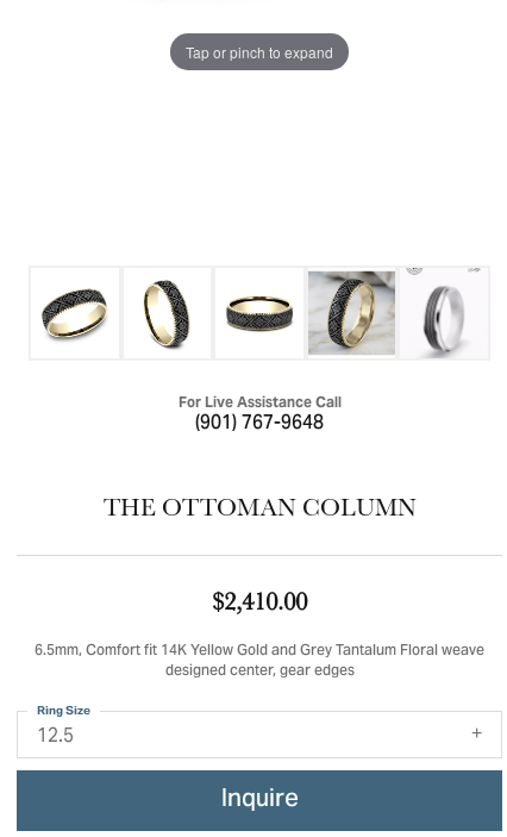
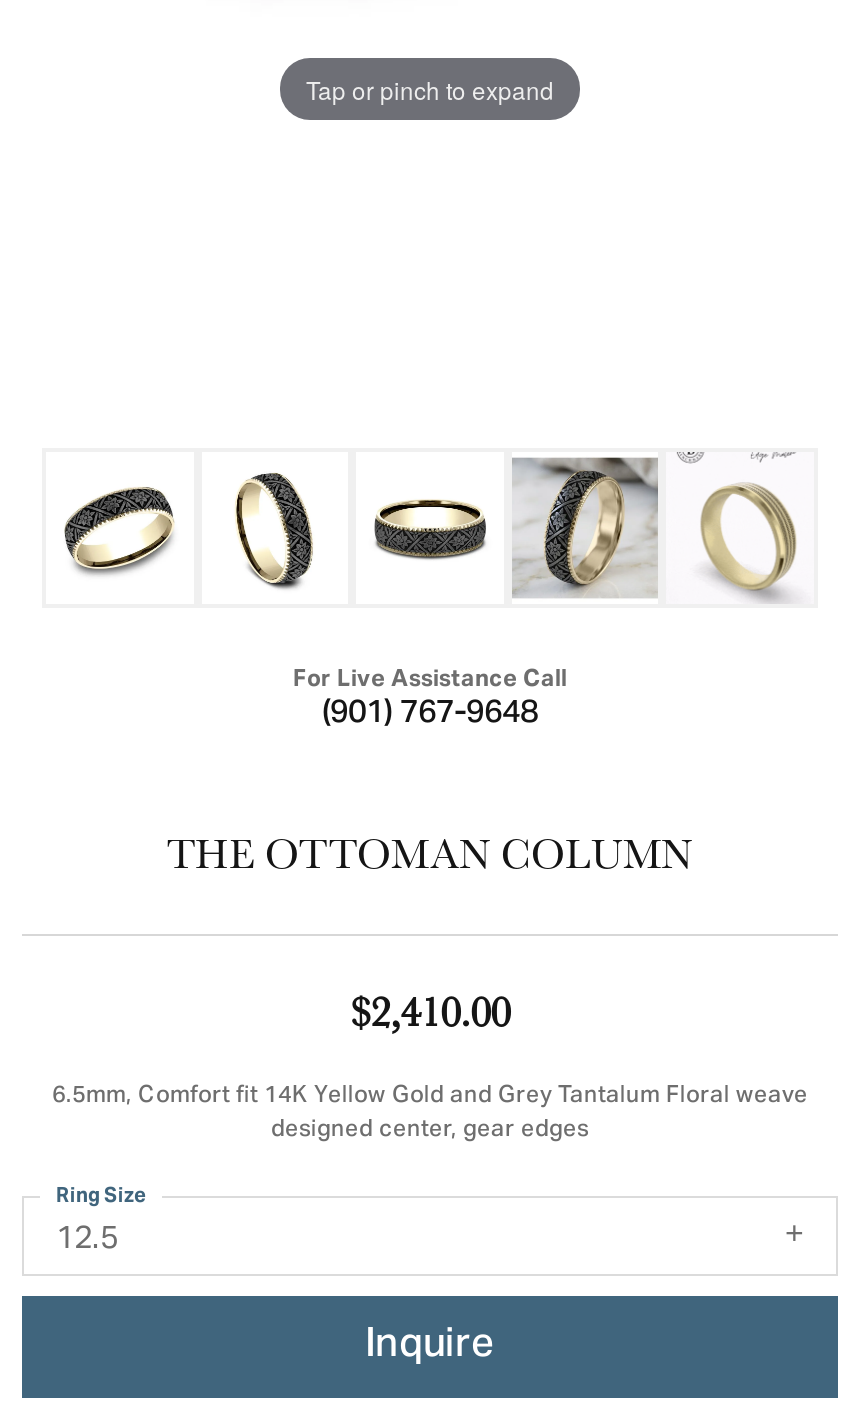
- [image]
+ [image]
